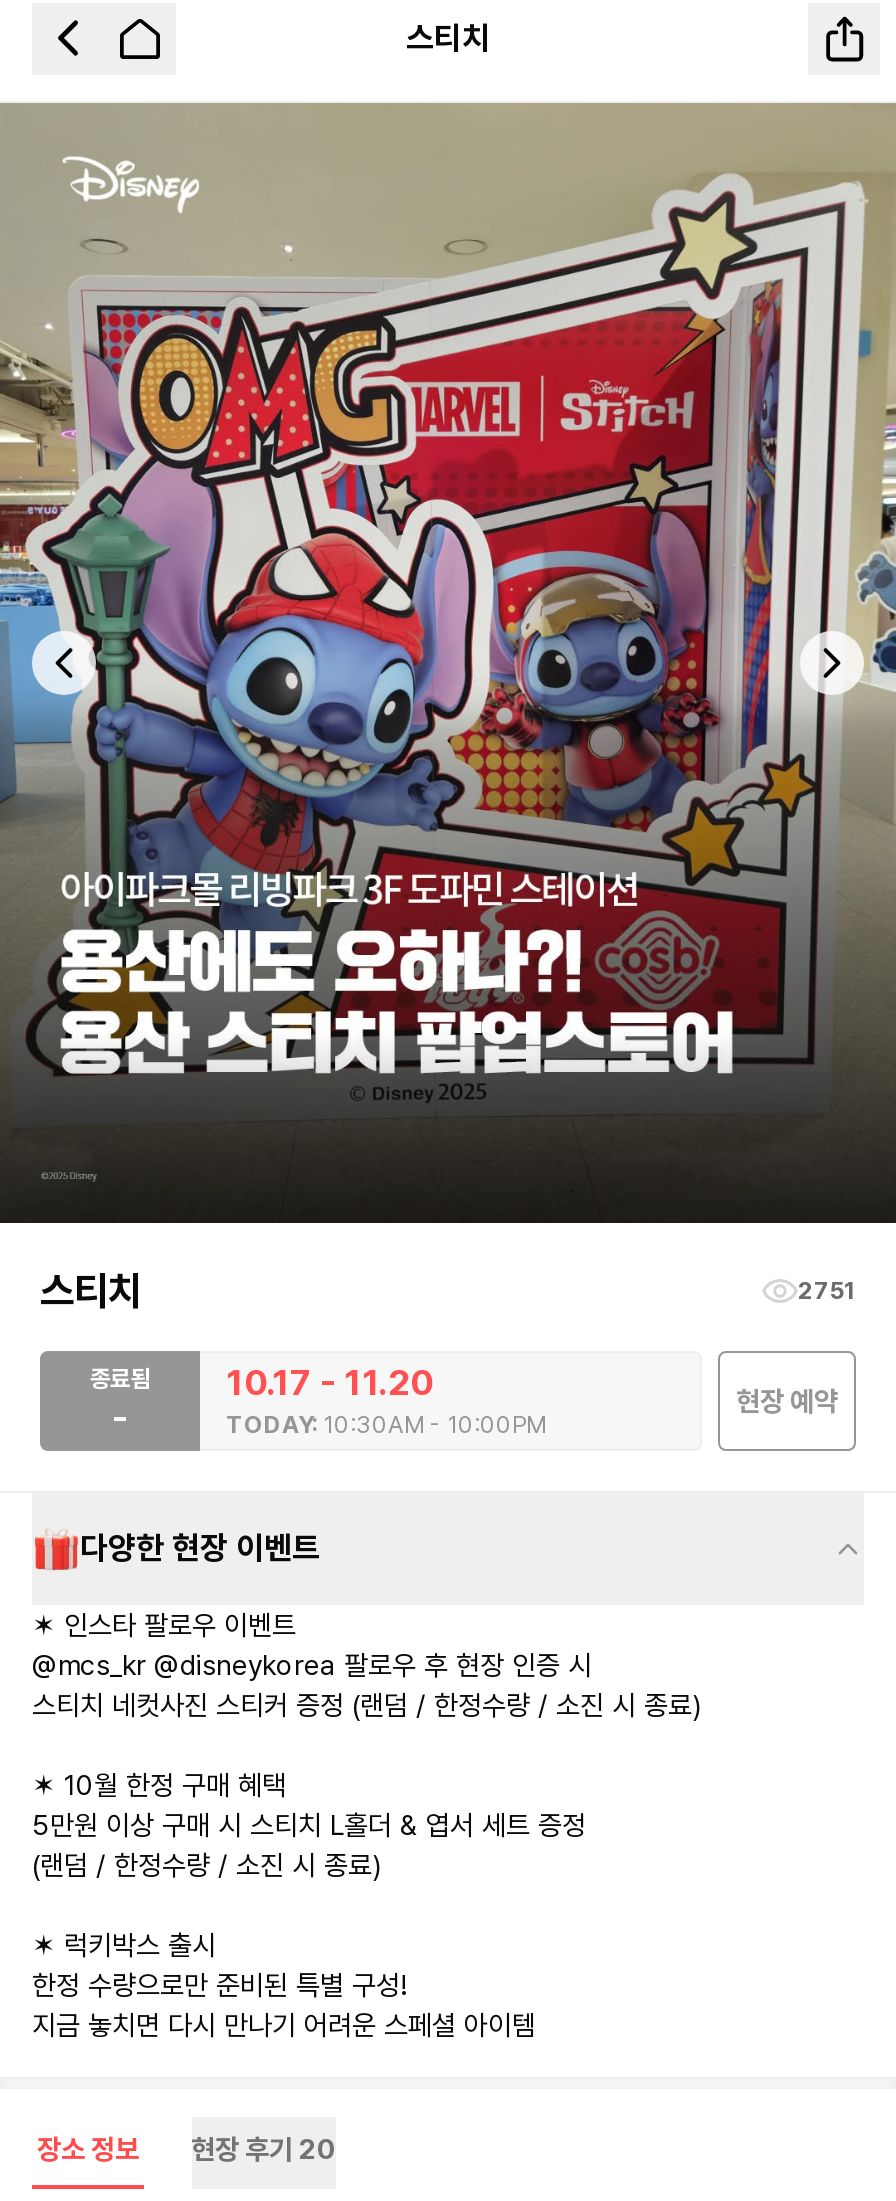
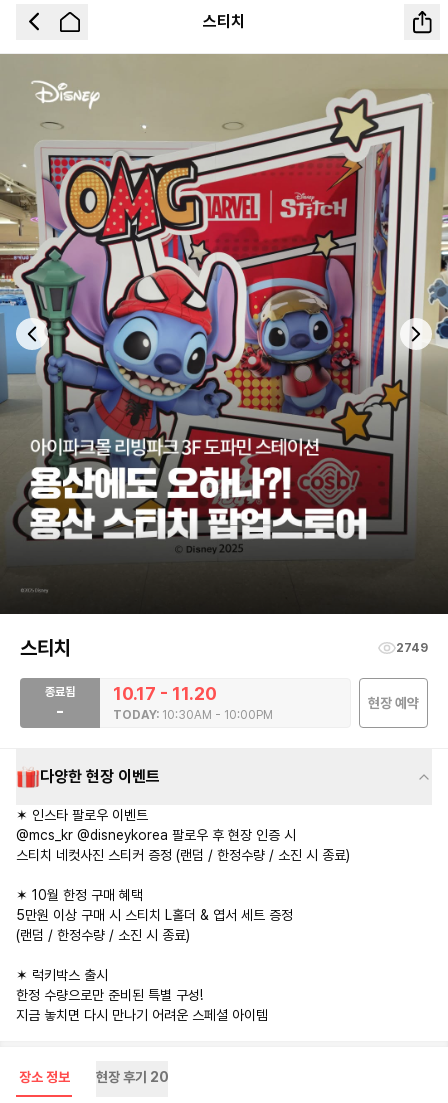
- 2751
+ 2749
